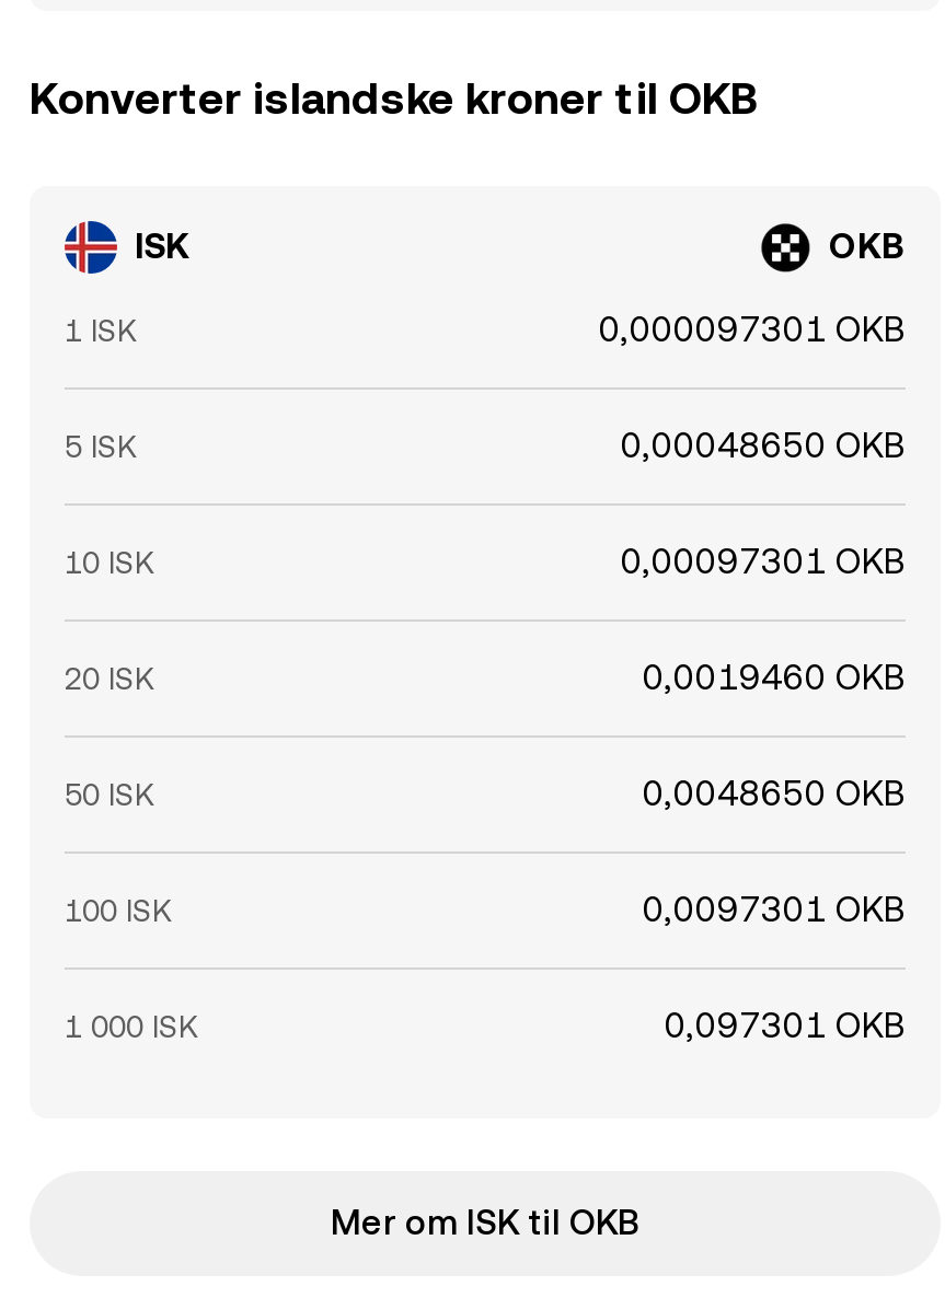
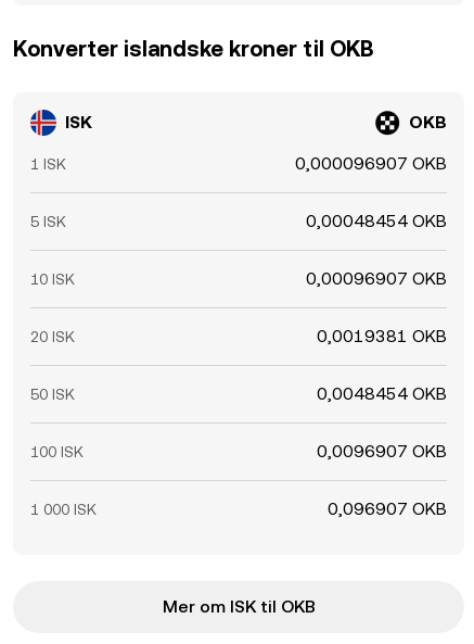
- 0,000097301 OKB
+ 0,000096907 OKB

- 0,00048650 OKB
+ 0,00048454 OKB

- 0,00097301 OKB
+ 0,00096907 OKB

- 0,0019460 OKB
+ 0,0019381 OKB

- 0,0048650 OKB
+ 0,0048454 OKB

- 0,0097301 OKB
+ 0,0096907 OKB

- 0,097301 OKB
+ 0,096907 OKB
